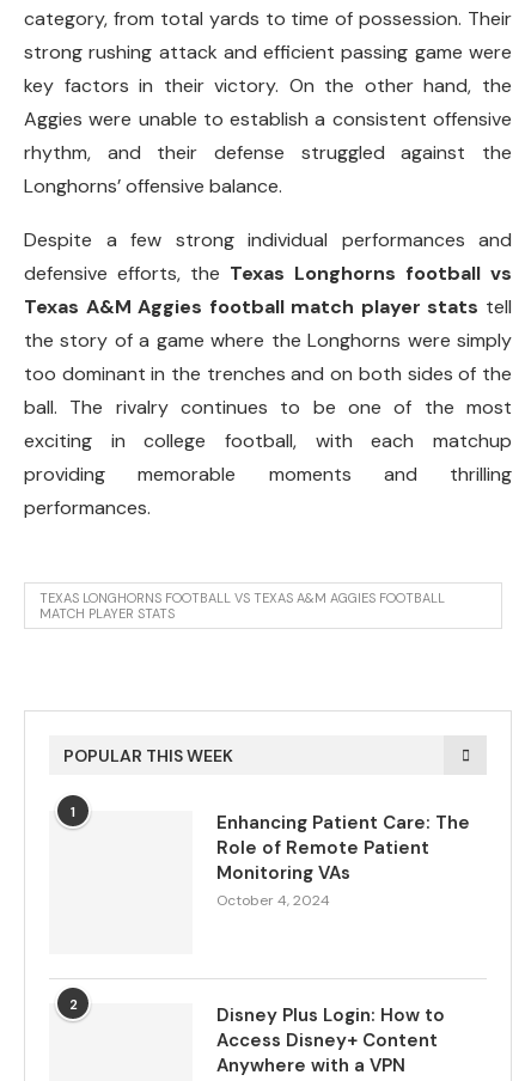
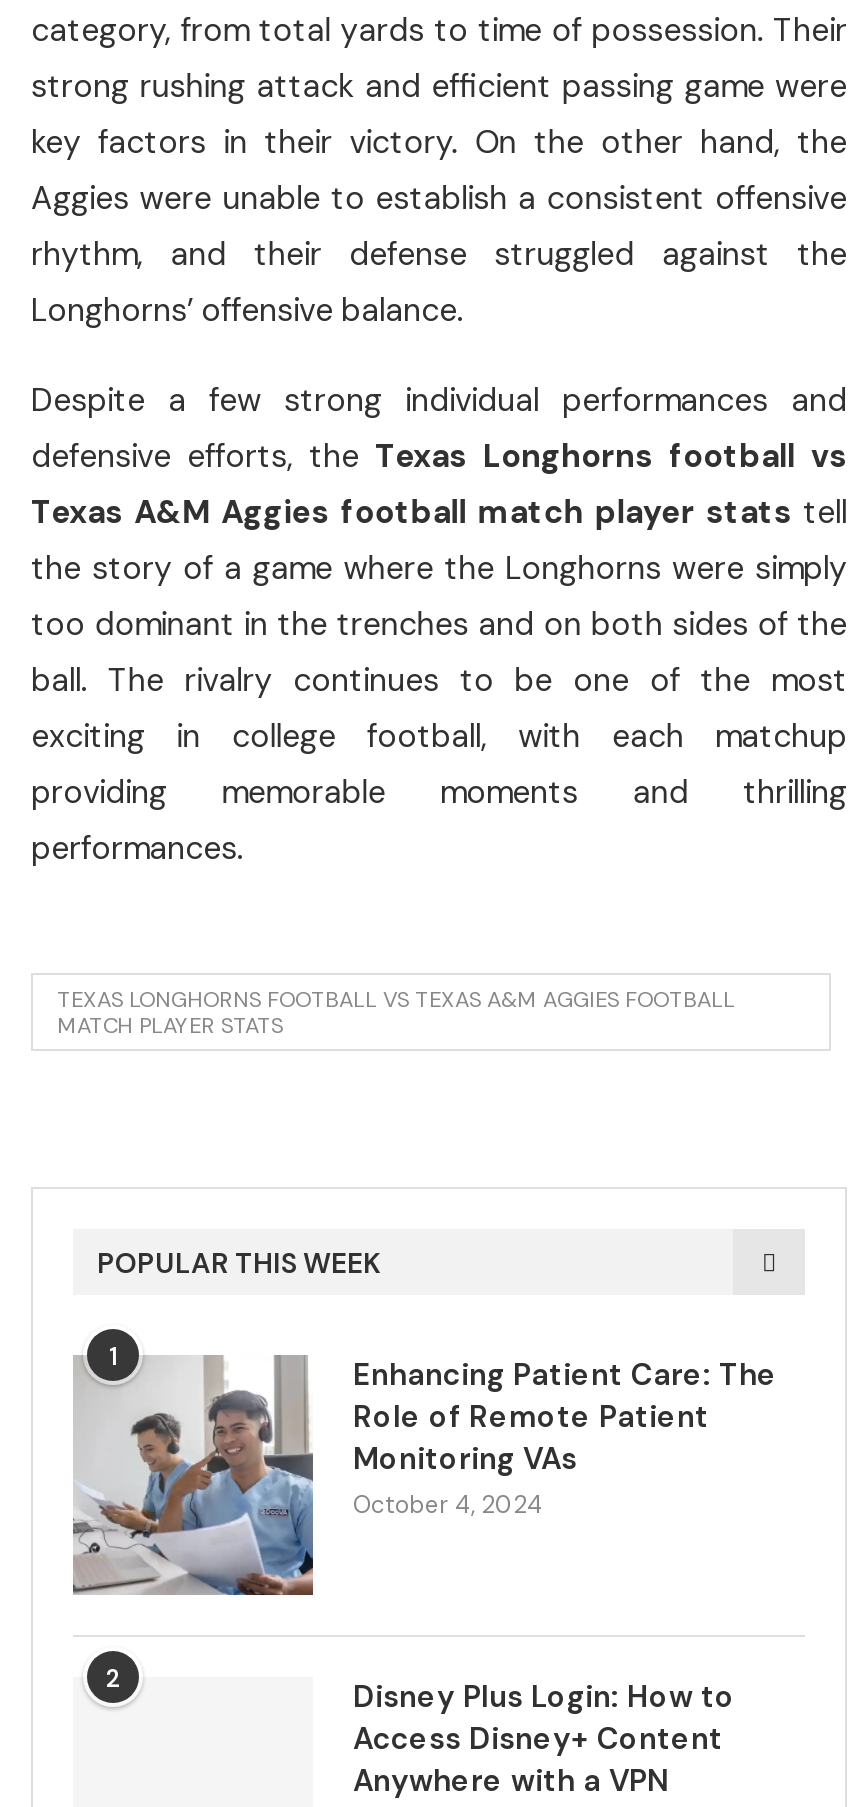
+ [image]
